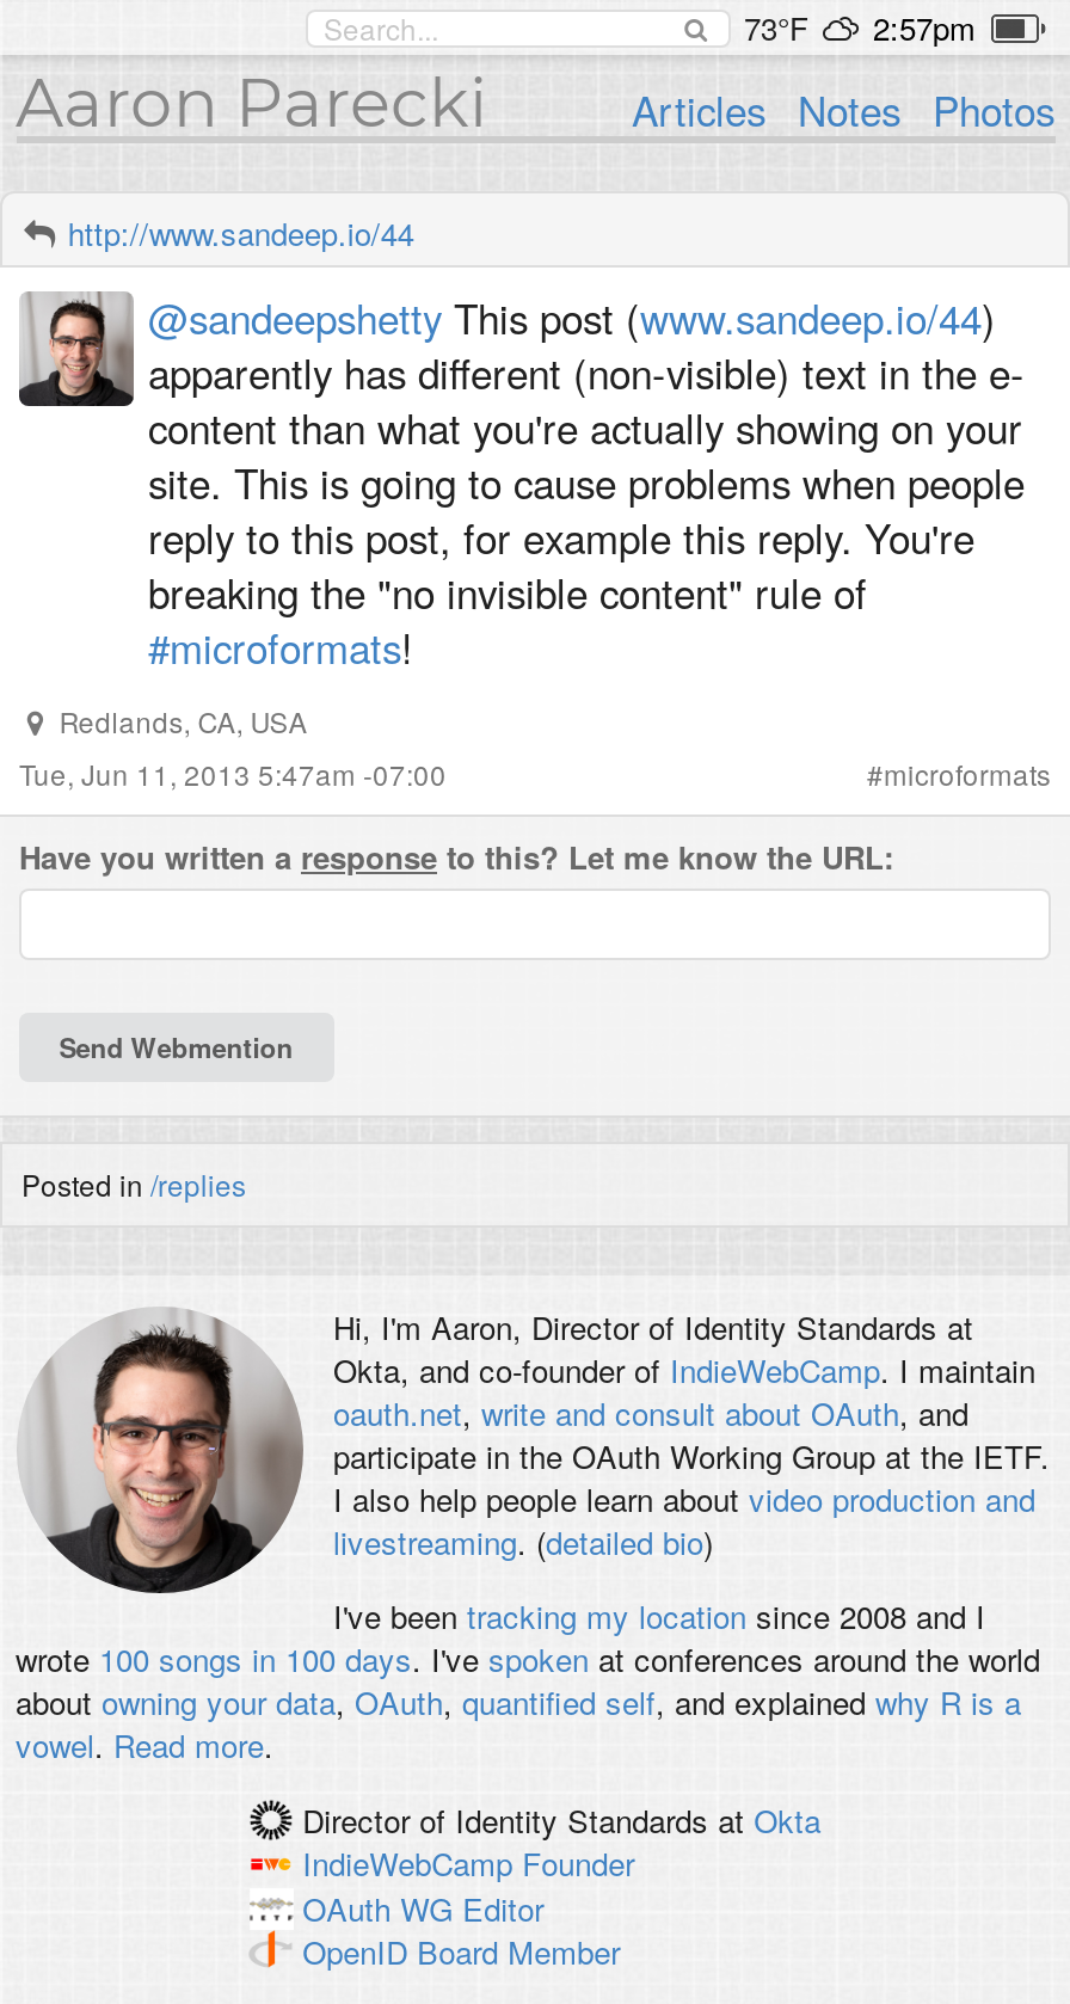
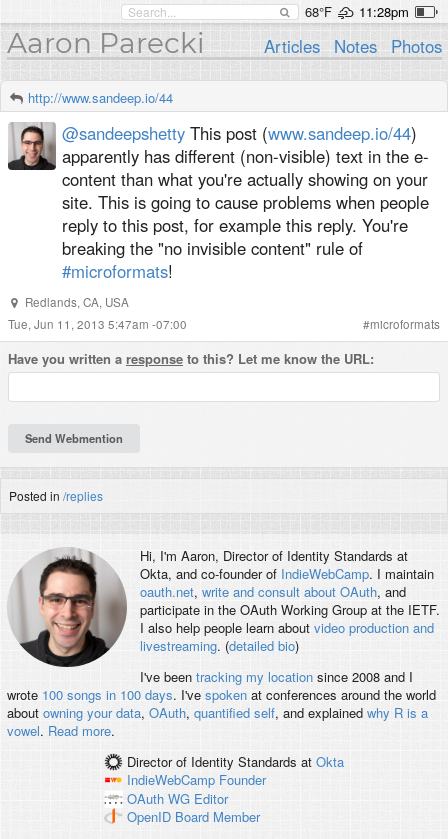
- 73°F
- 2:57pm
+ 68°F
+ 11:28pm
